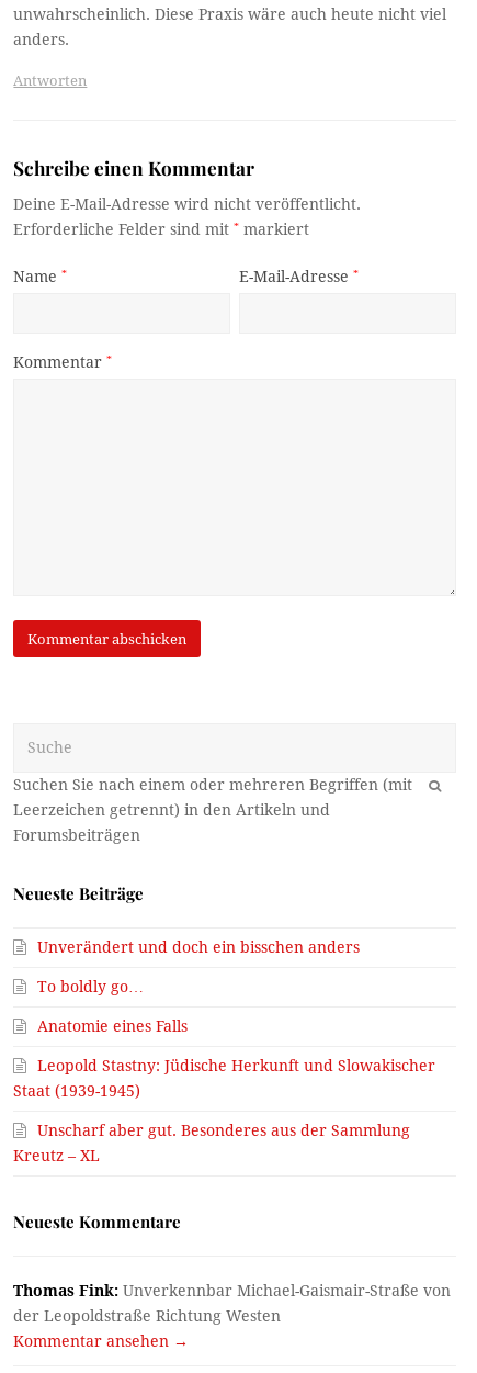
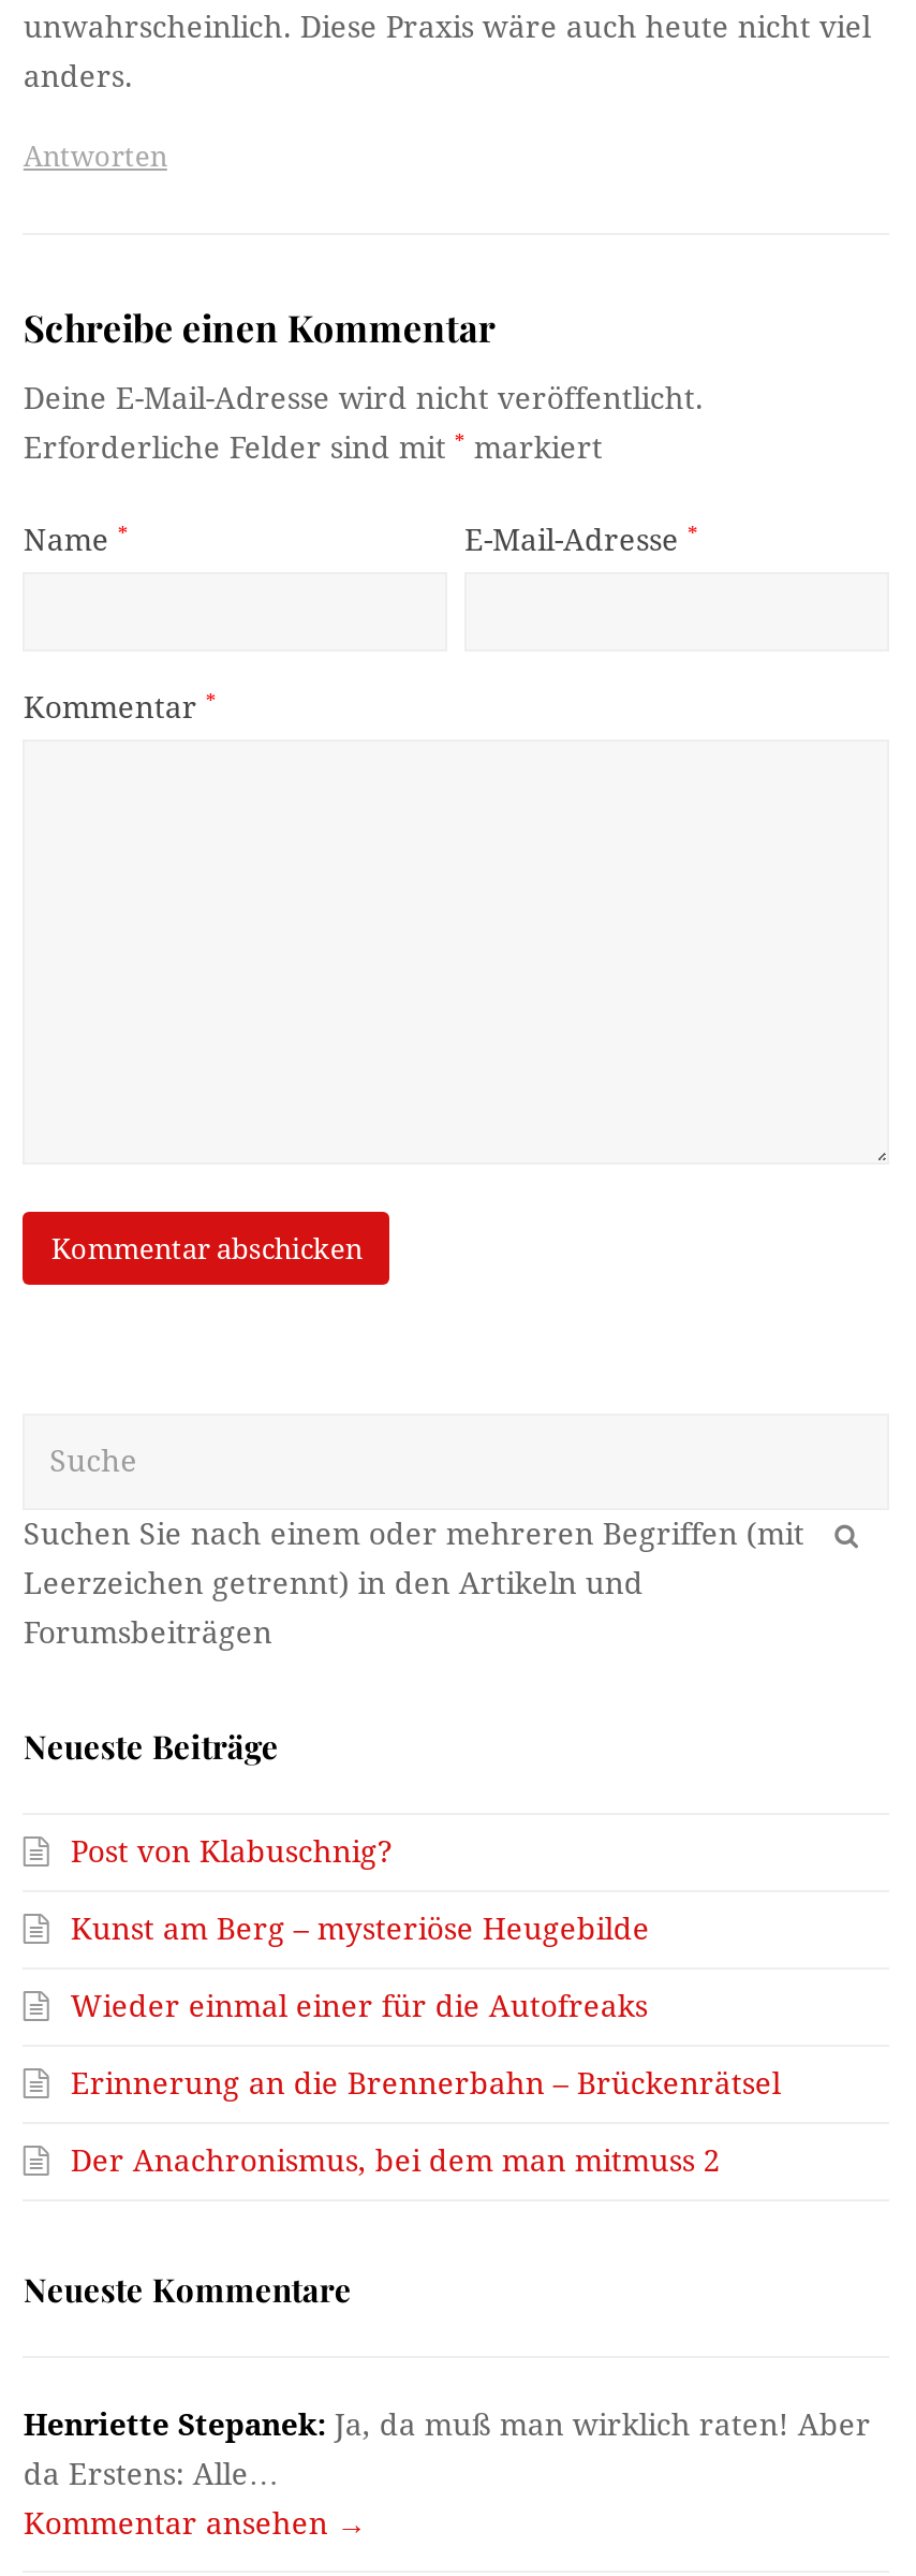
- Unverändert und doch ein bisschen anders
+ Post von Klabuschnig?

- To boldly go…
+ Kunst am Berg – mysteriöse Heugebilde

- Anatomie eines Falls
+ Wieder einmal einer für die Autofreaks

- Leopold Stastny: Jüdische Herkunft und Slowakischer
- Staat (1939-1945)
+ Erinnerung an die Brennerbahn – Brückenrätsel

- Unscharf aber gut. Besonderes aus der Sammlung
- Kreutz – XL
+ Der Anachronismus, bei dem man mitmuss 2

- Thomas Fink: Unverkennbar Michael-Gaismair-Straße von
- der Leopoldstraße Richtung Westen
+ Henriette Stepanek: Ja, da muß man wirklich raten! Aber
+ da Erstens: Alle…
